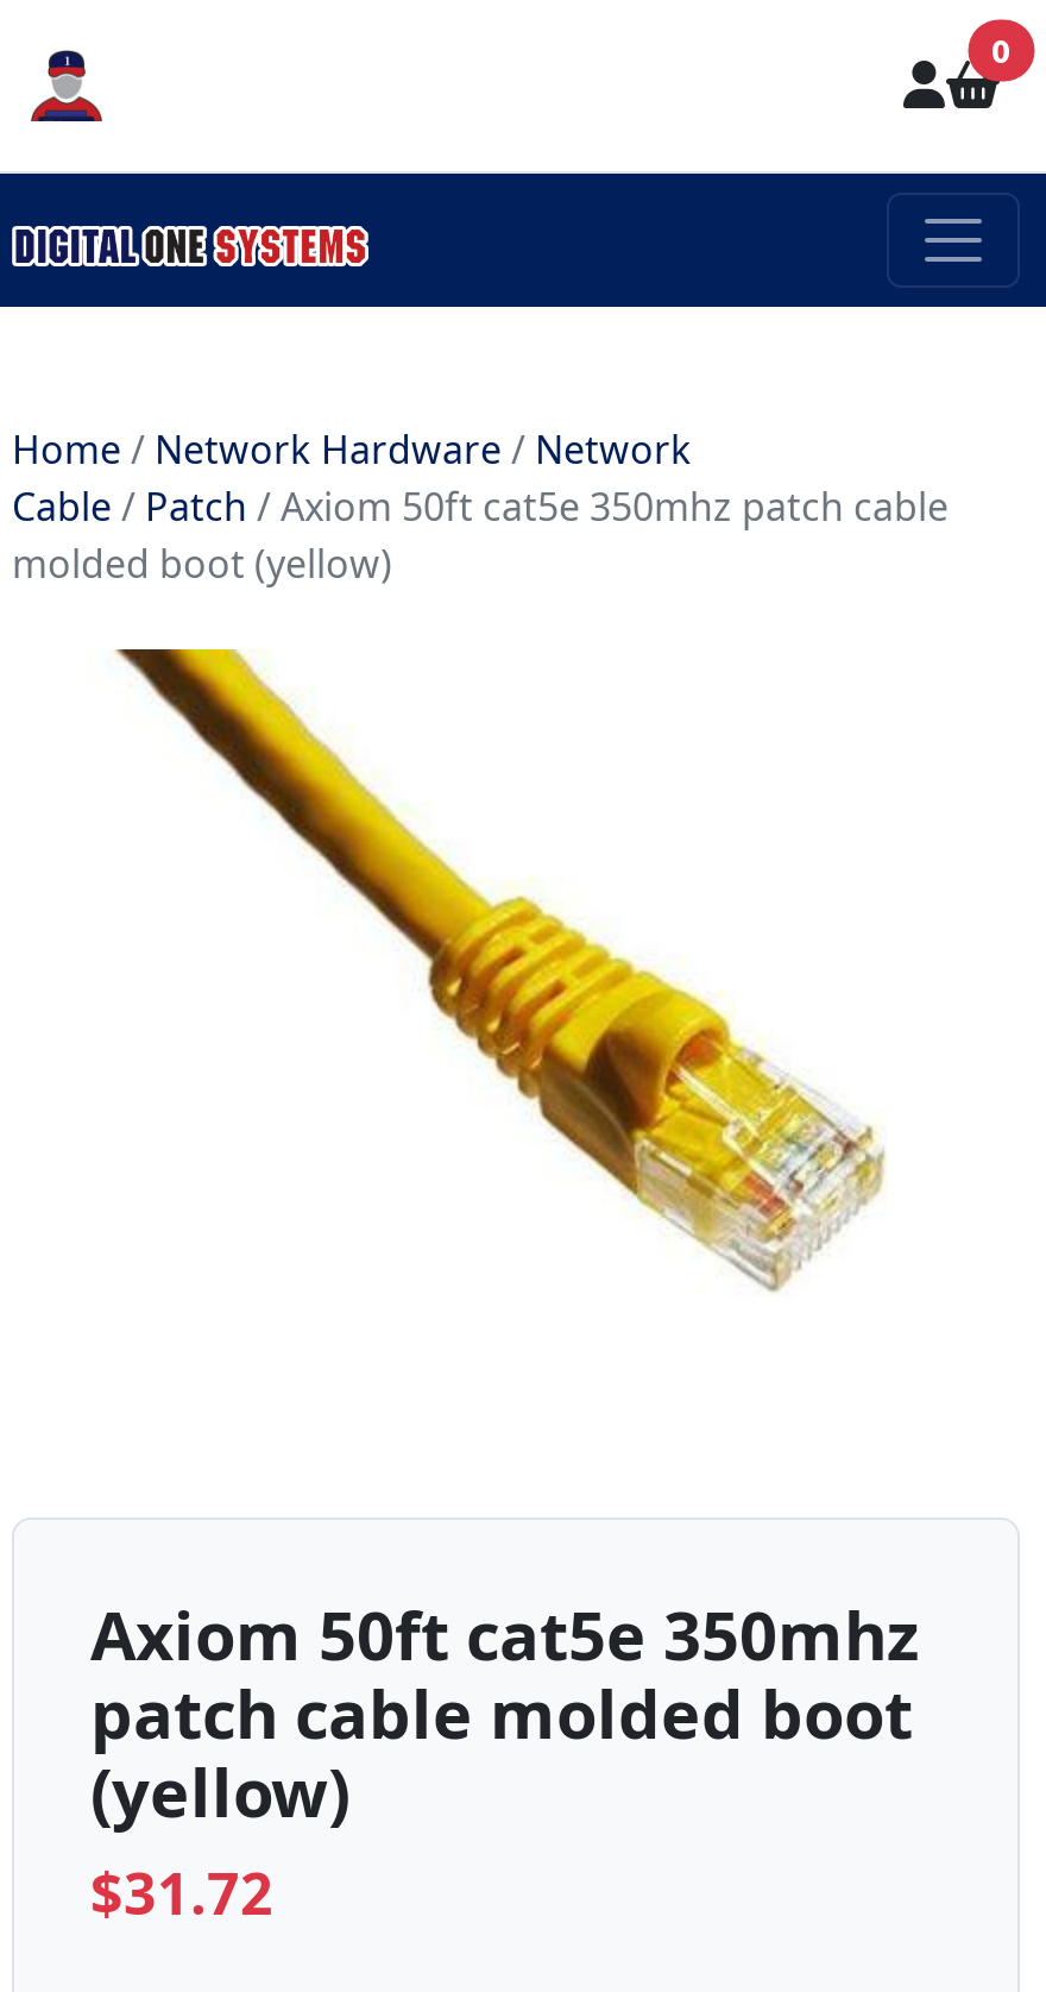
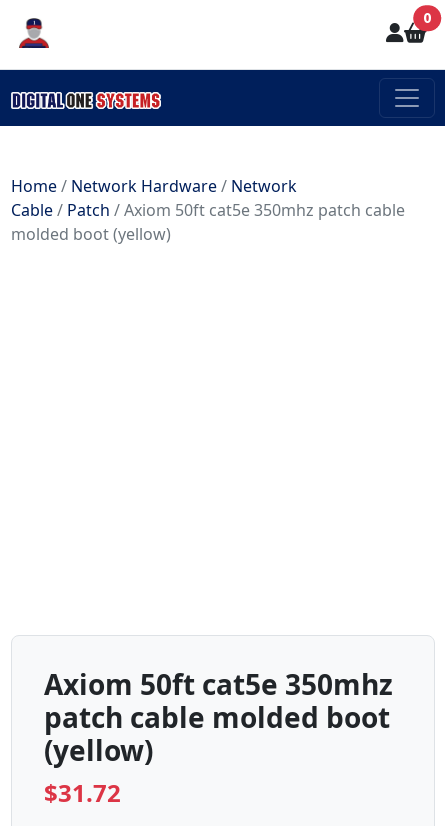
- [image]
